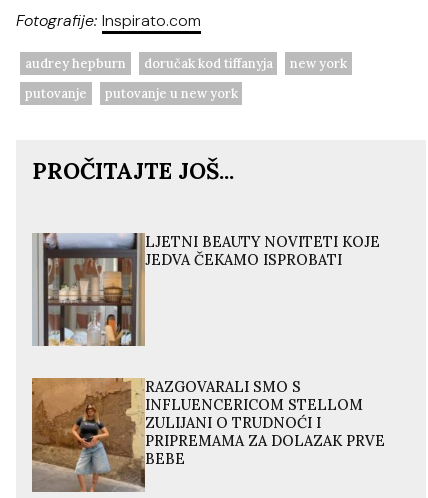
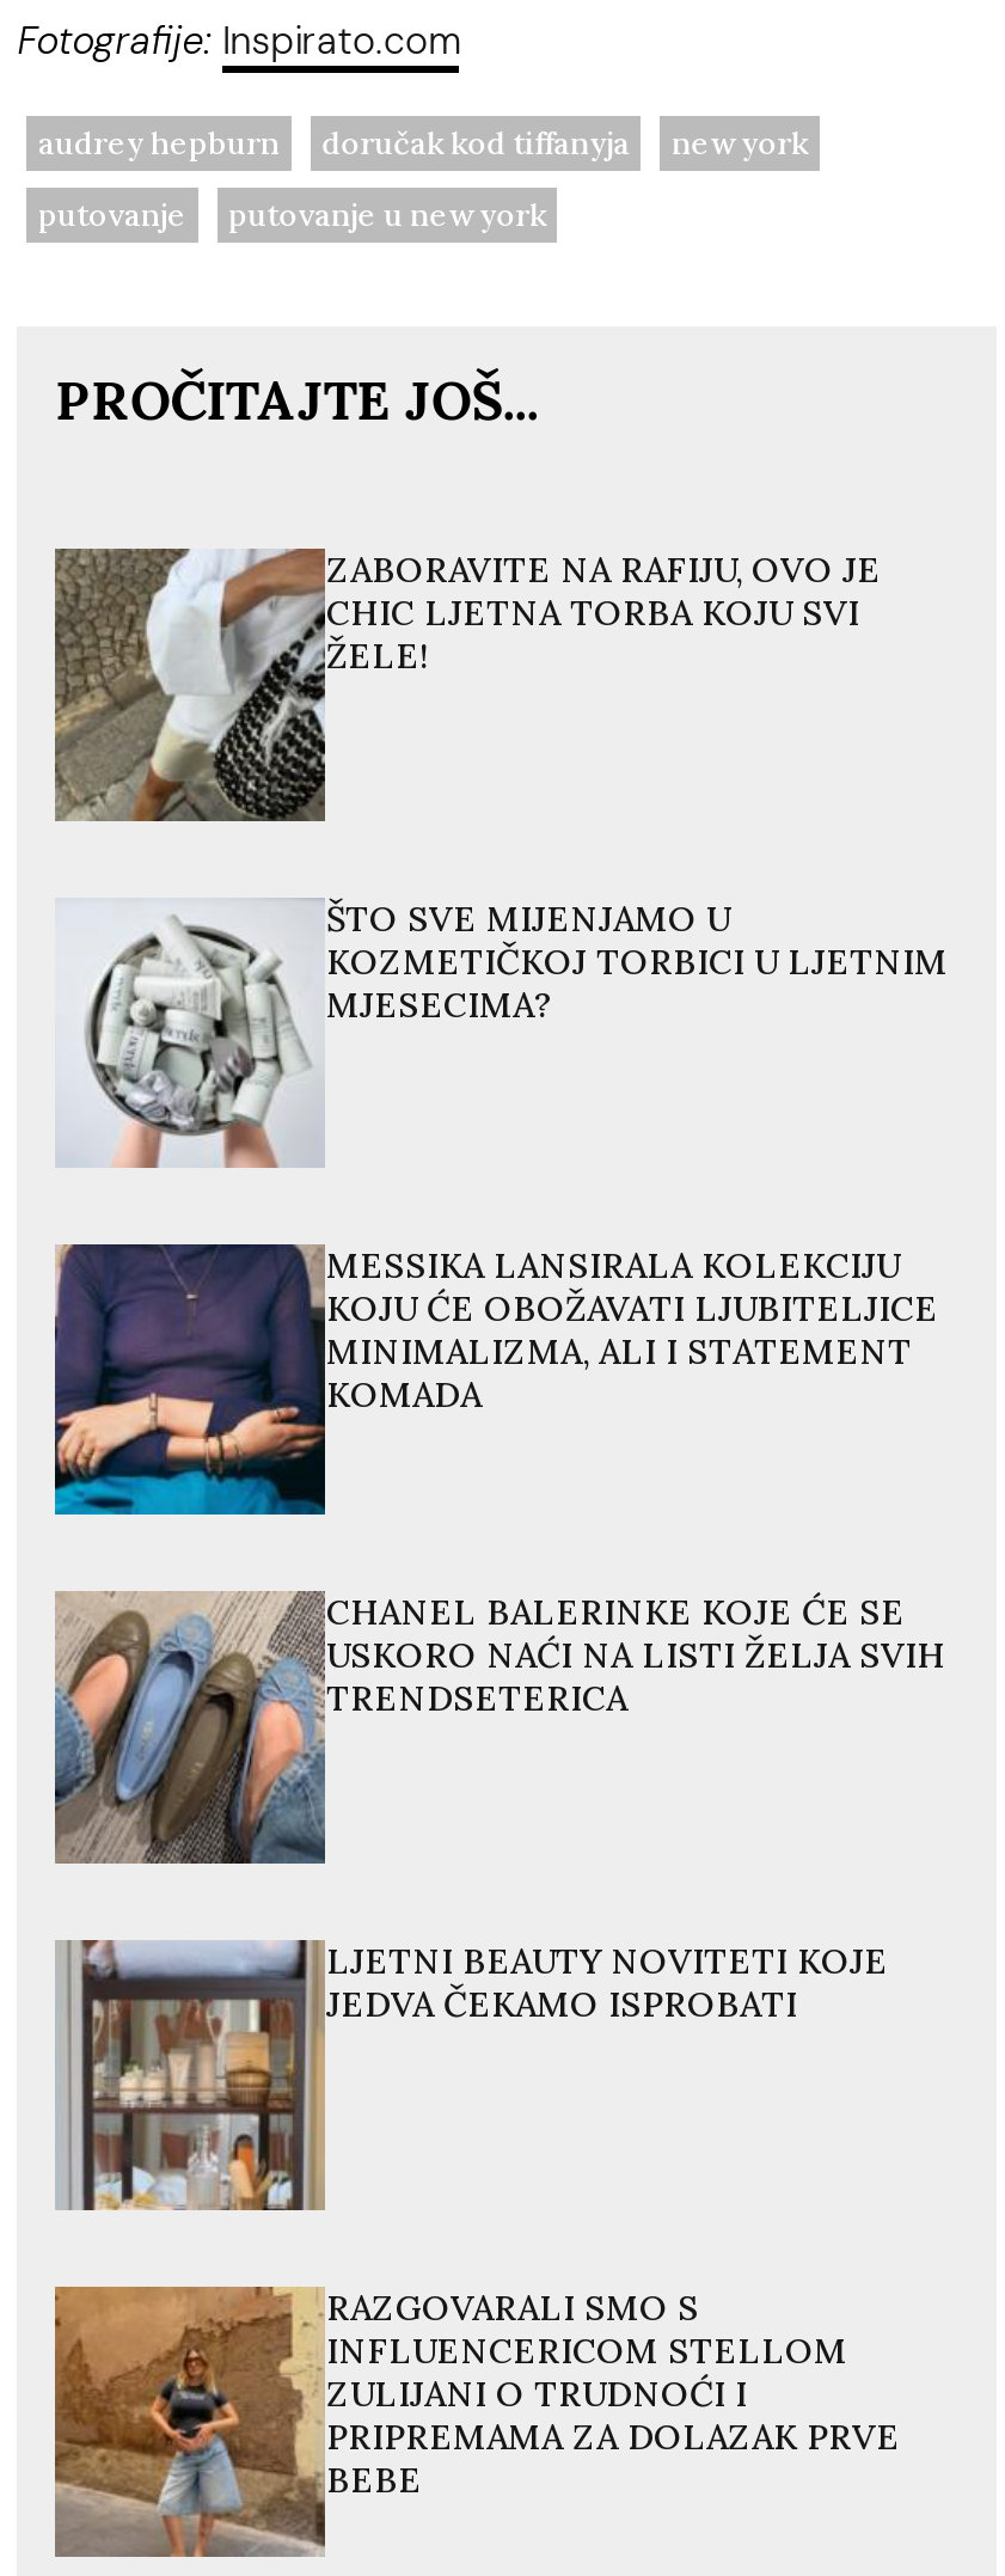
+ [image]
+ MESSIKA LANSIRALA KOLEKCIJU
+ KOJU ĆE OBOŽAVATI LJUBITELJICE
+ MINIMALIZMA, ALI I STATEMENT
+ KOMADA

+ [image]
+ CHANEL BALERINKE KOJE ĆE SE
+ USKORO NAĆI NA LISTI ŽELJA SVIH
+ TRENDSETERICA

+ [image]
+ ZABORAVITE NA RAFIJU, OVO JE
+ CHIC LJETNA TORBA KOJU SVI
+ ŽELE!

+ [image]
+ ŠTO SVE MIJENJAMO U
+ KOZMETIČKOJ TORBICI U LJETNIM
+ MJESECIMA?
